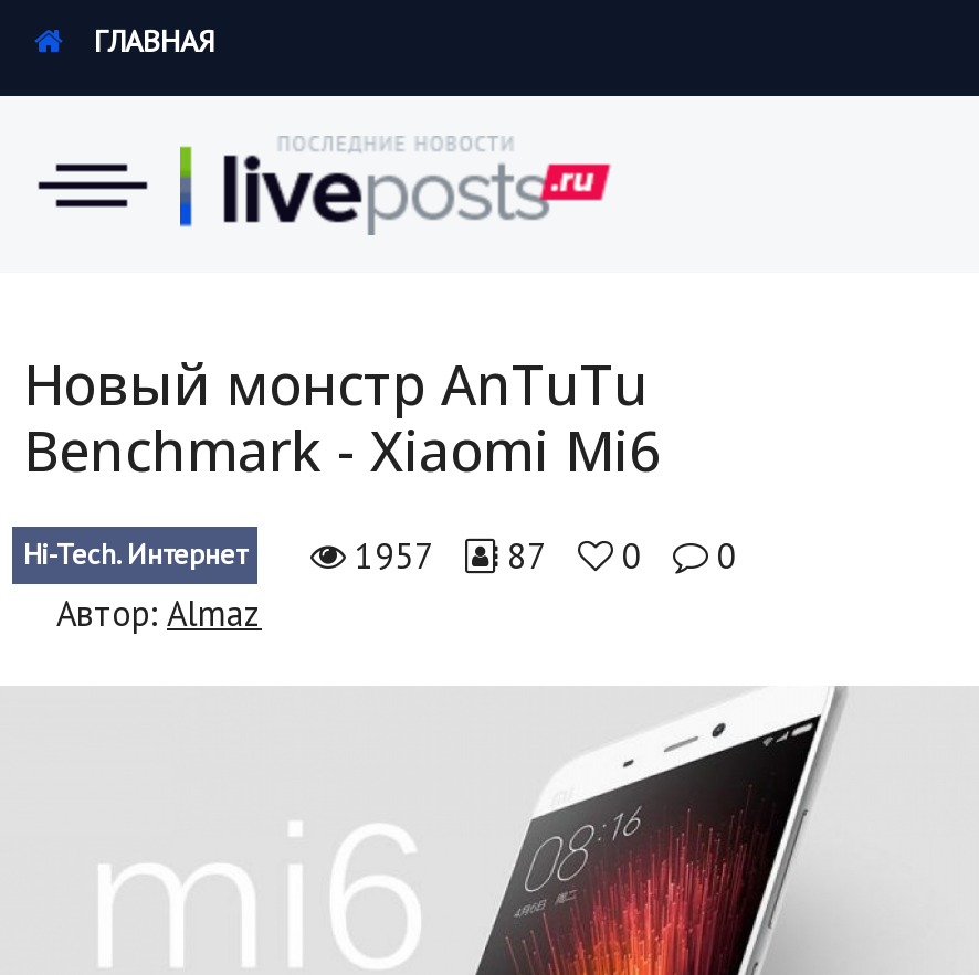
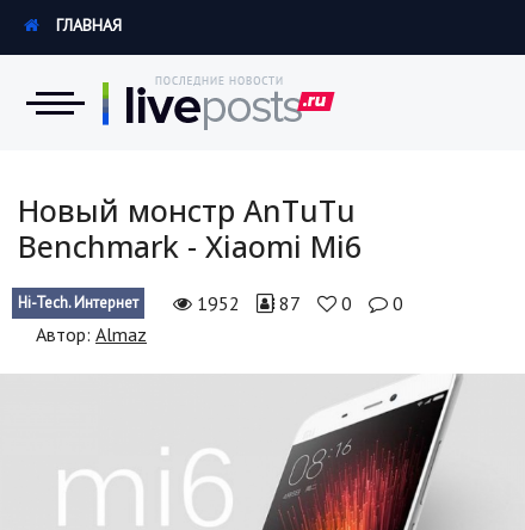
- 1957
+ 1952
